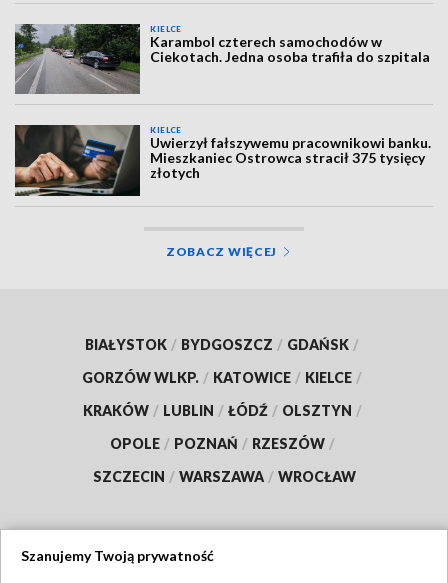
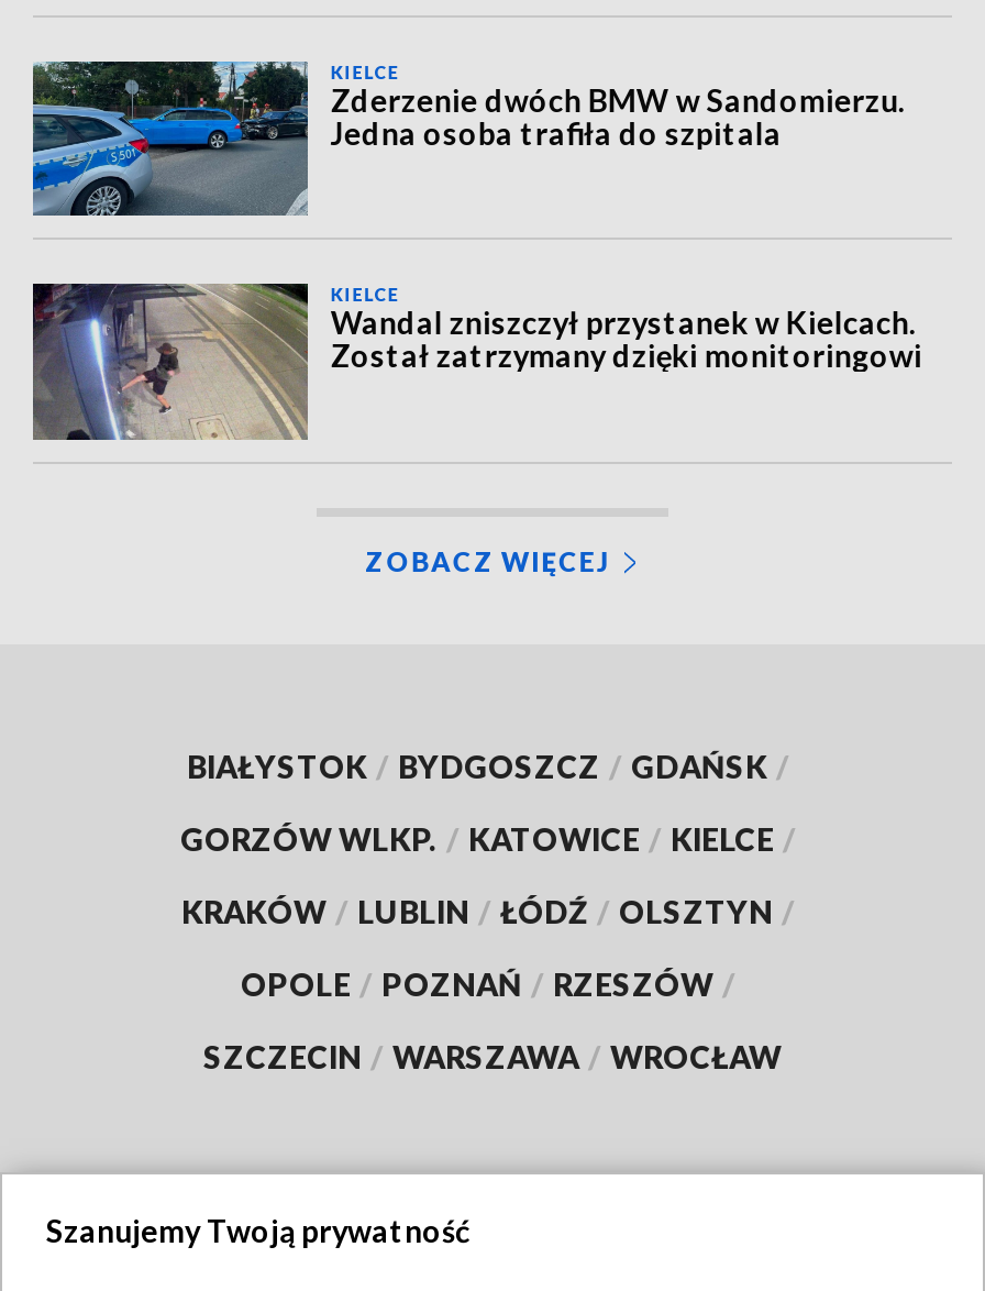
- [image]
- Karambol czterech samochodów w
- Ciekotach. Jedna osoba trafiła do szpitala
+ [image]
+ Zderzenie dwóch BMW w Sandomierzu.
+ Jedna osoba trafiła do szpitala

- [image]
- Uwierzył fałszywemu pracownikowi banku.
- Mieszkaniec Ostrowca stracił 375 tysięcy
- złotych
+ [image]
+ Wandal zniszczył przystanek w Kielcach.
+ Został zatrzymany dzięki monitoringowi
